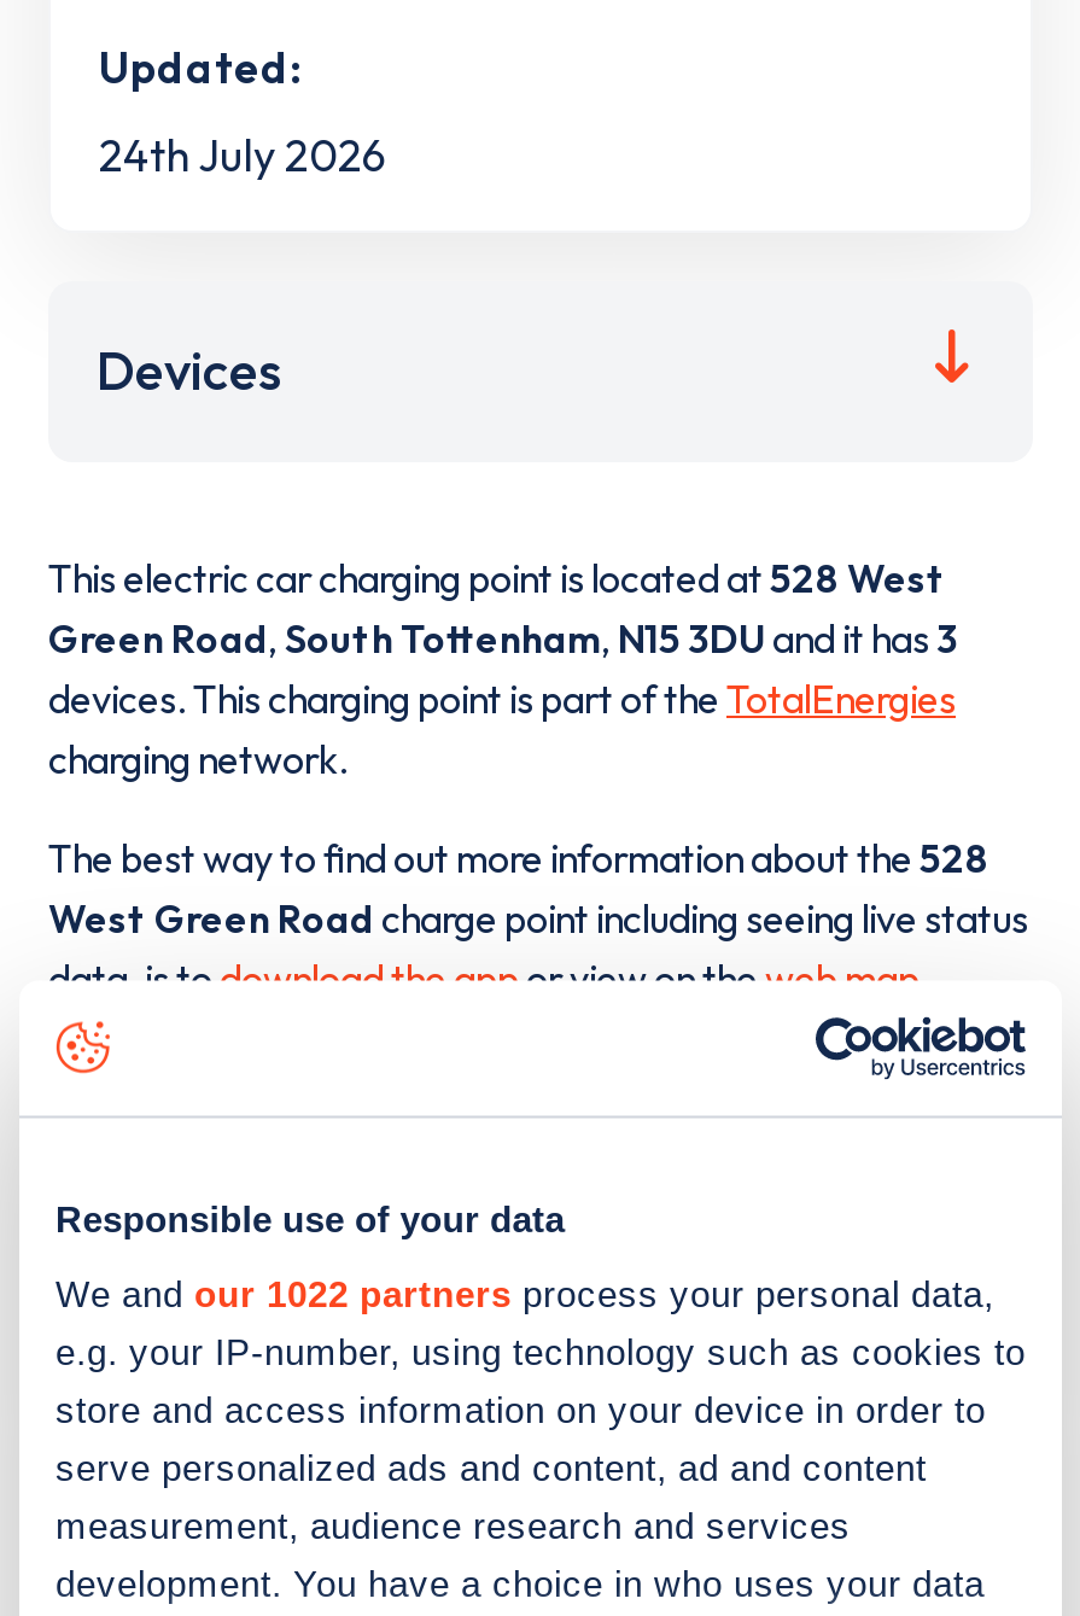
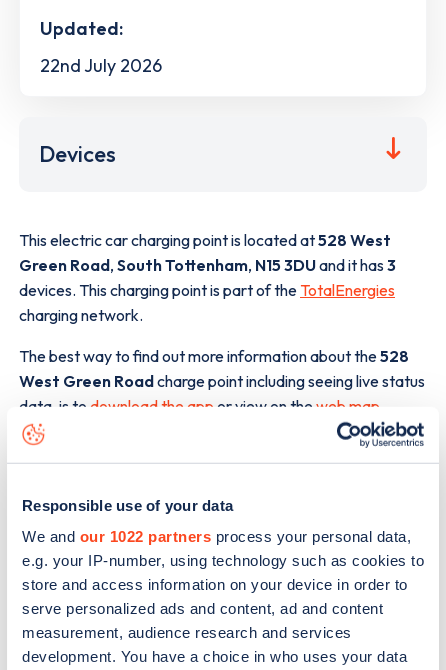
- 24th July 2026
+ 22nd July 2026
